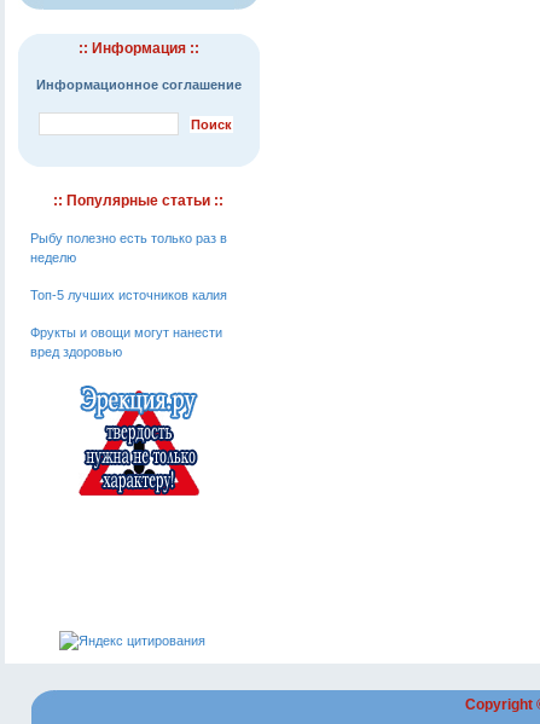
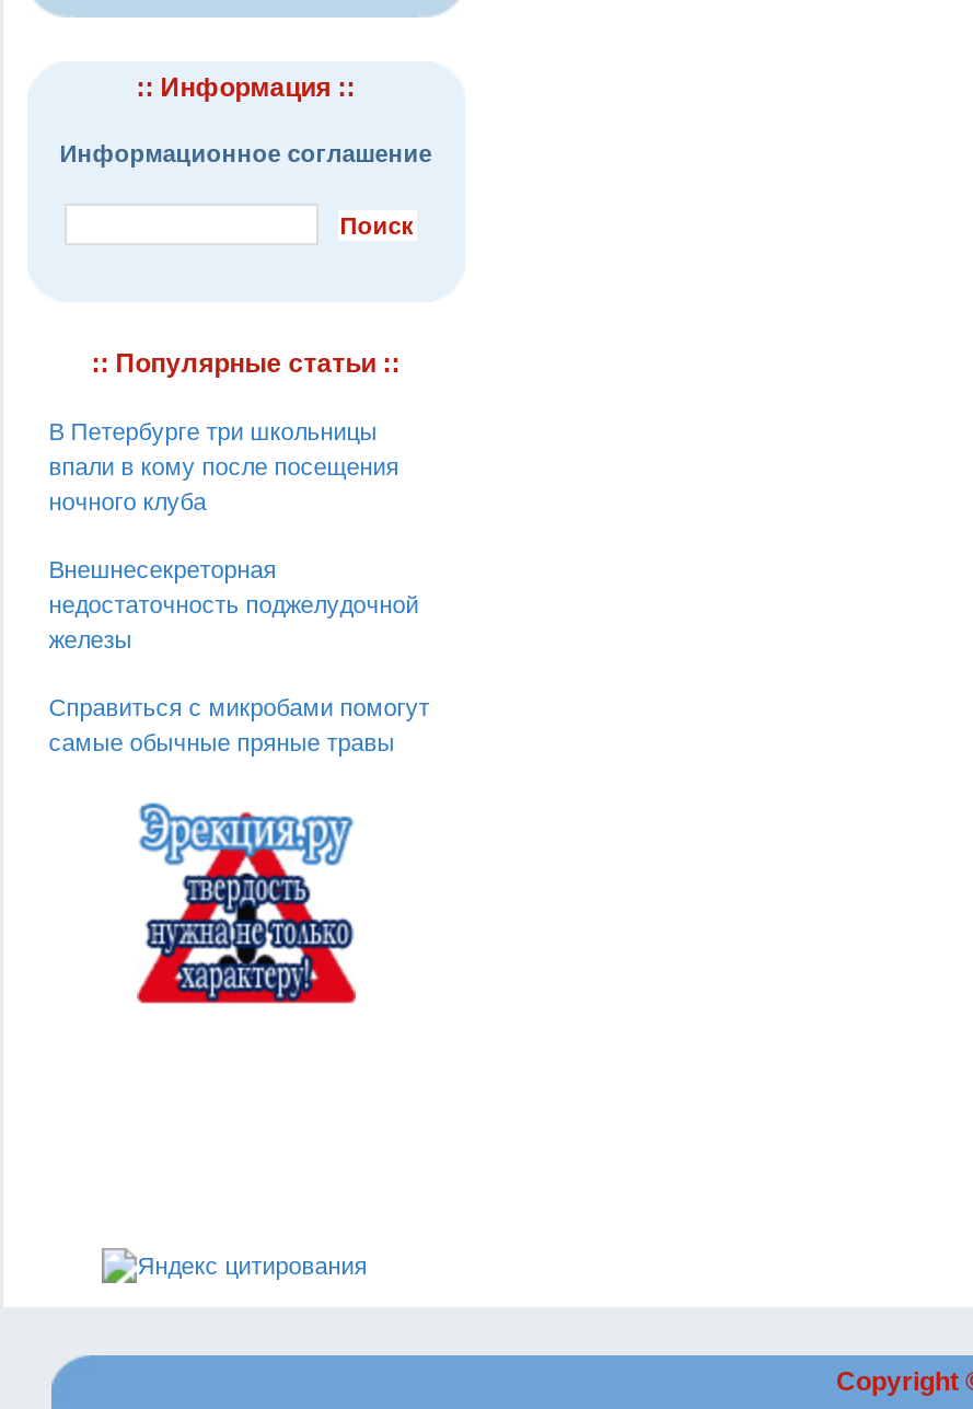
- Рыбу полезно есть только раз в
- неделю
+ В Петербурге три школьницы
+ впали в кому после посещения
+ ночного клуба

- Топ-5 лучших источников калия
+ Внешнесекреторная
+ недостаточность поджелудочной
+ железы

- Фрукты и овощи могут нанести
- вред здоровью
+ Справиться с микробами помогут
+ самые обычные пряные травы
